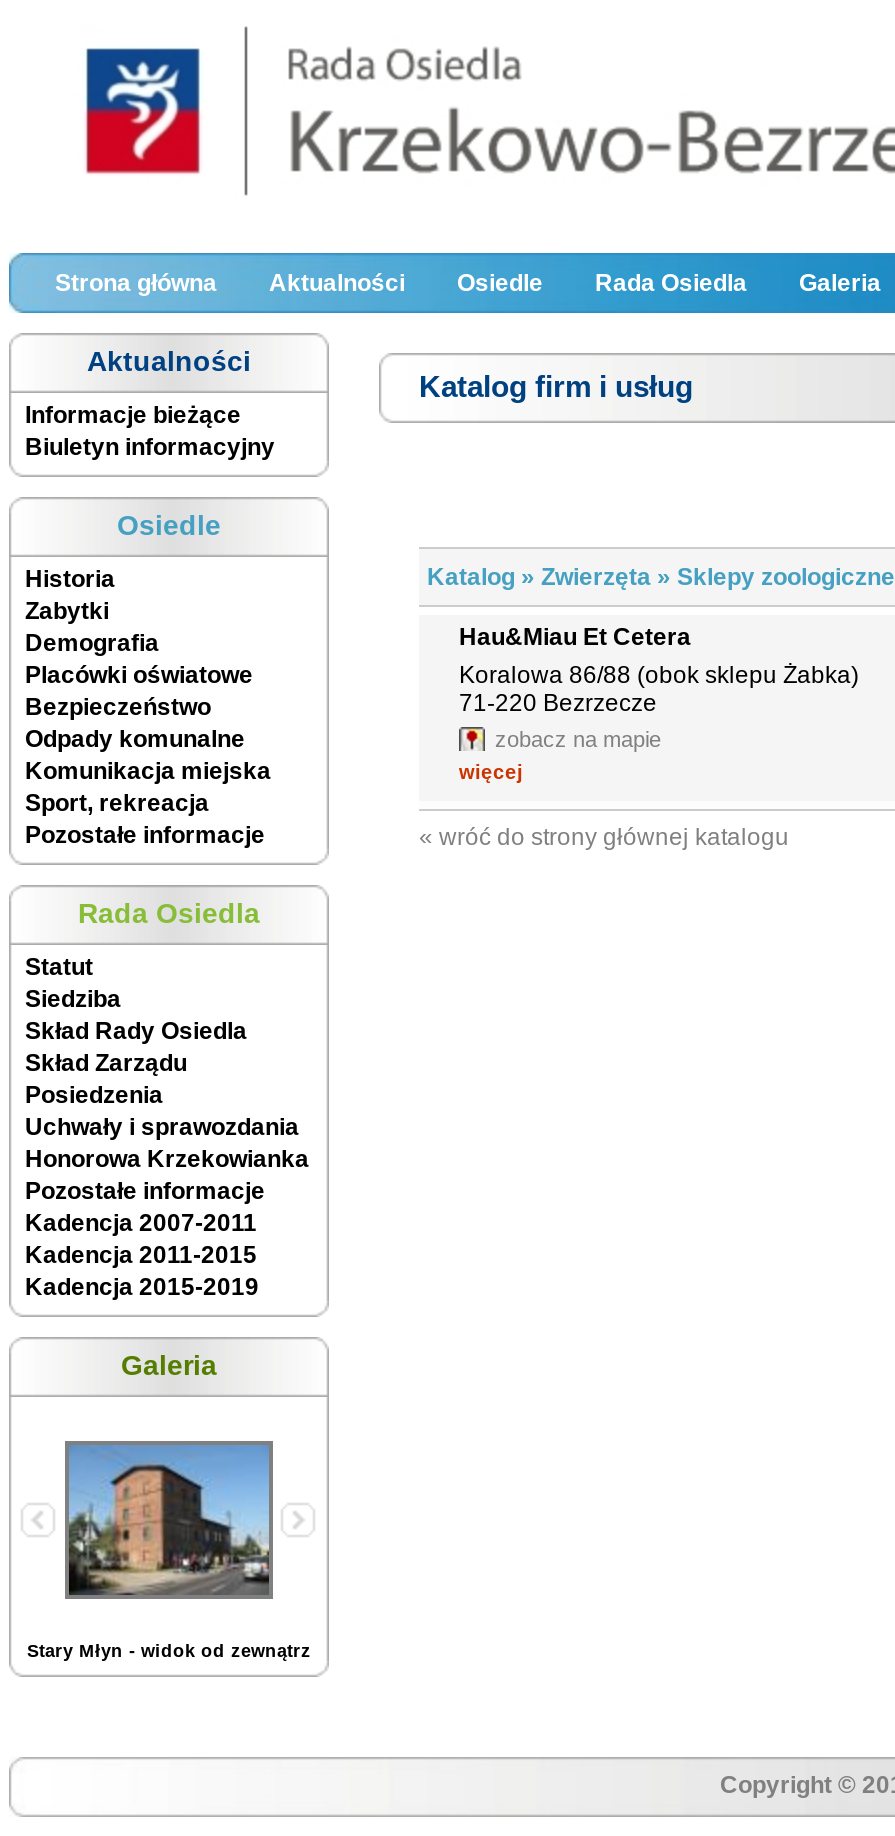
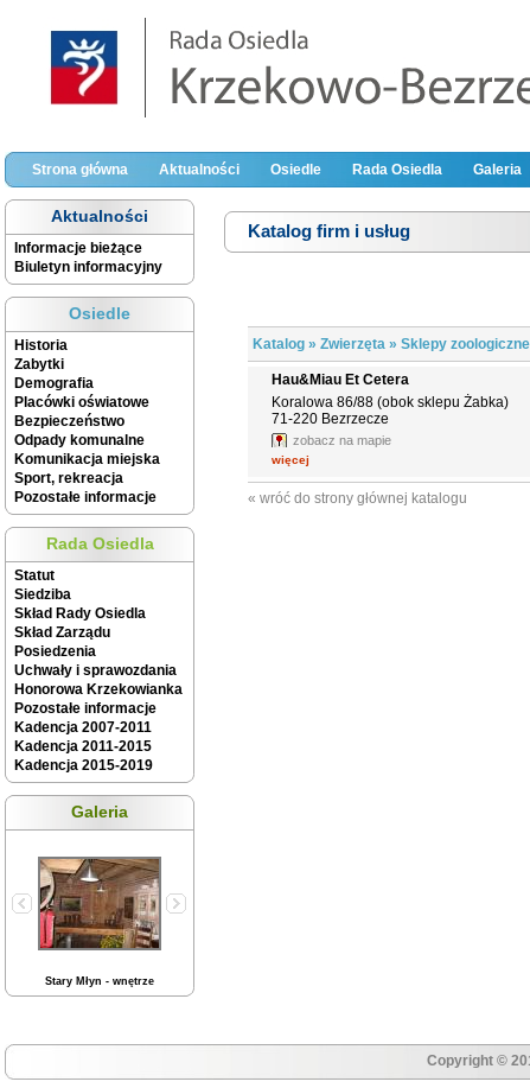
- [image]
- Stary Młyn - widok od zewnątrz
+ [image]
+ Stary Młyn - wnętrze
